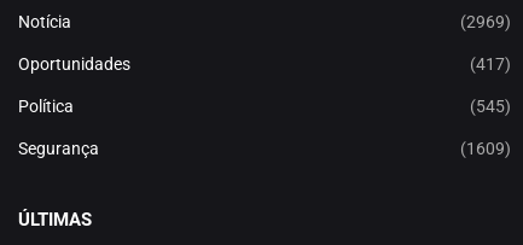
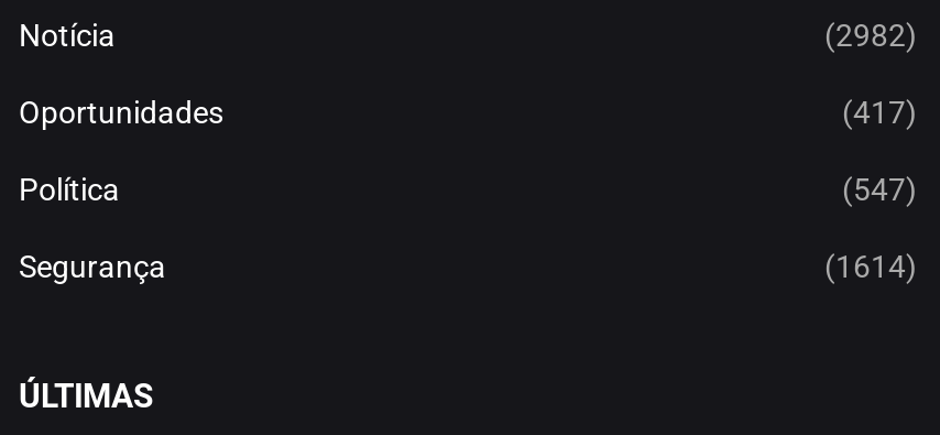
- (2969)
+ (2982)

- (545)
+ (547)

- (1609)
+ (1614)
